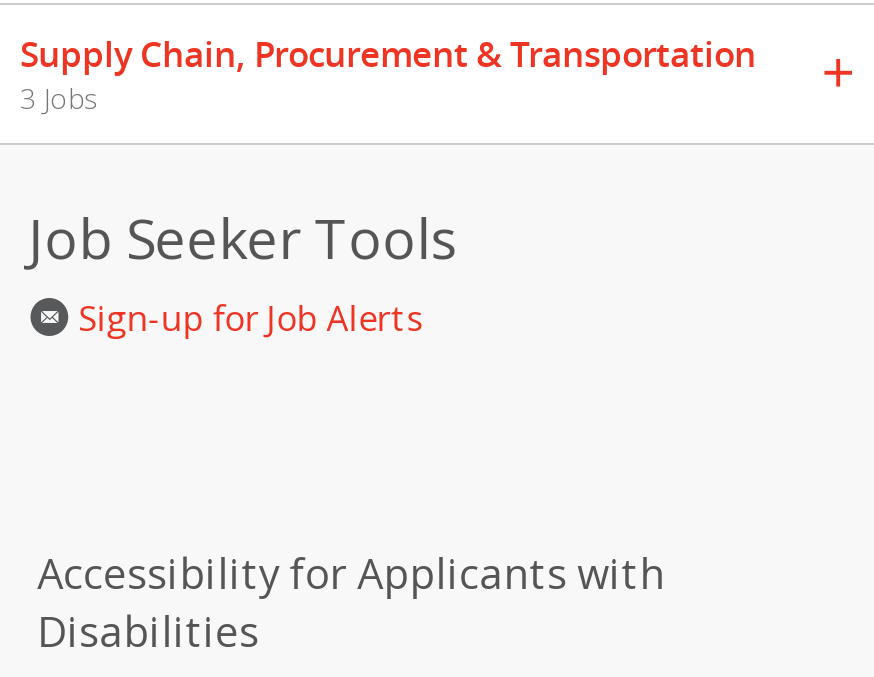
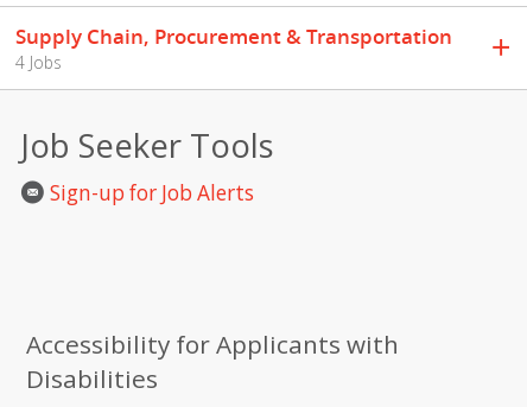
- 3 Jobs
+ 4 Jobs
